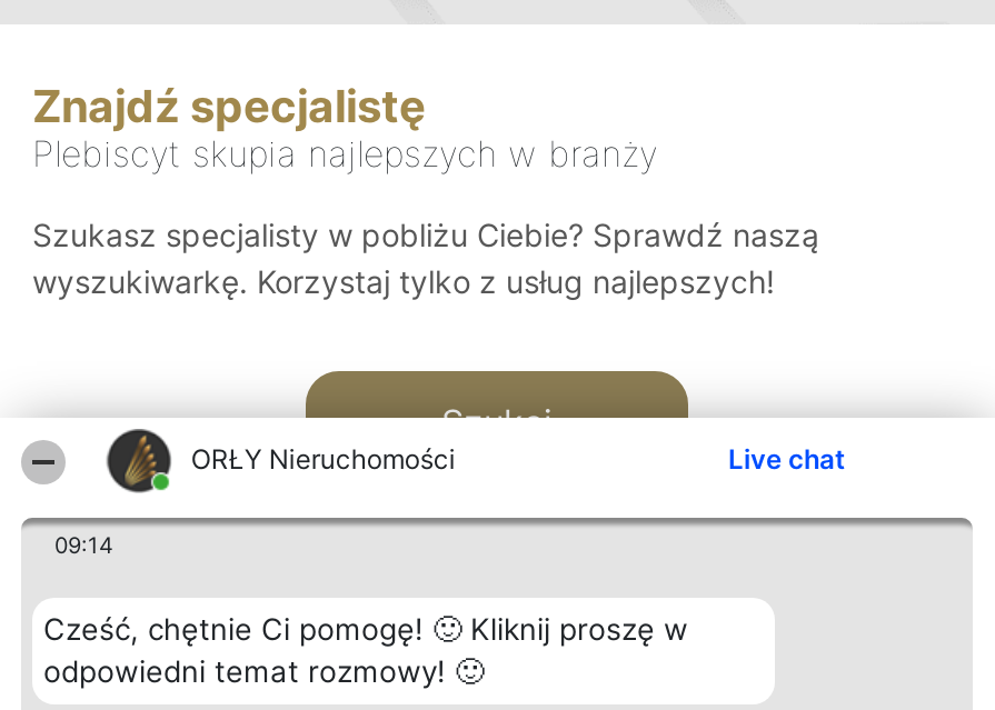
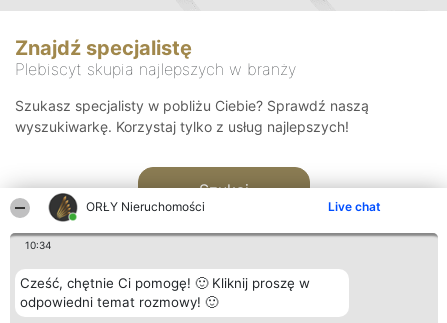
- 09:14
+ 10:34
